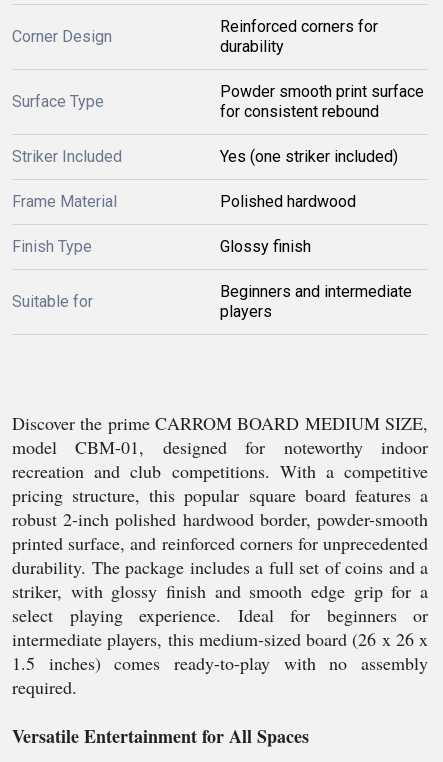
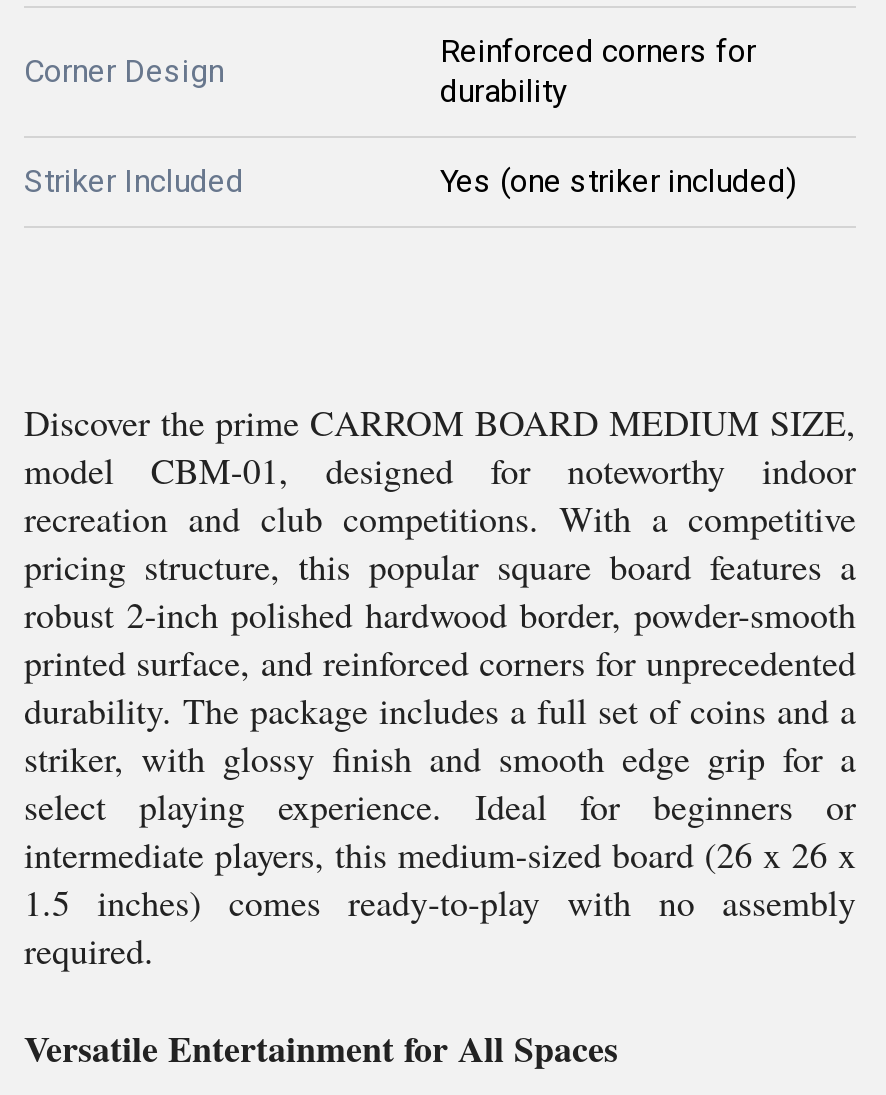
- Powder smooth print surface
- for consistent rebound

- Surface Type

- Frame Material
- Polished hardwood
- Finish Type
- Glossy finish
- Suitable for

- Beginners and intermediate
- players
